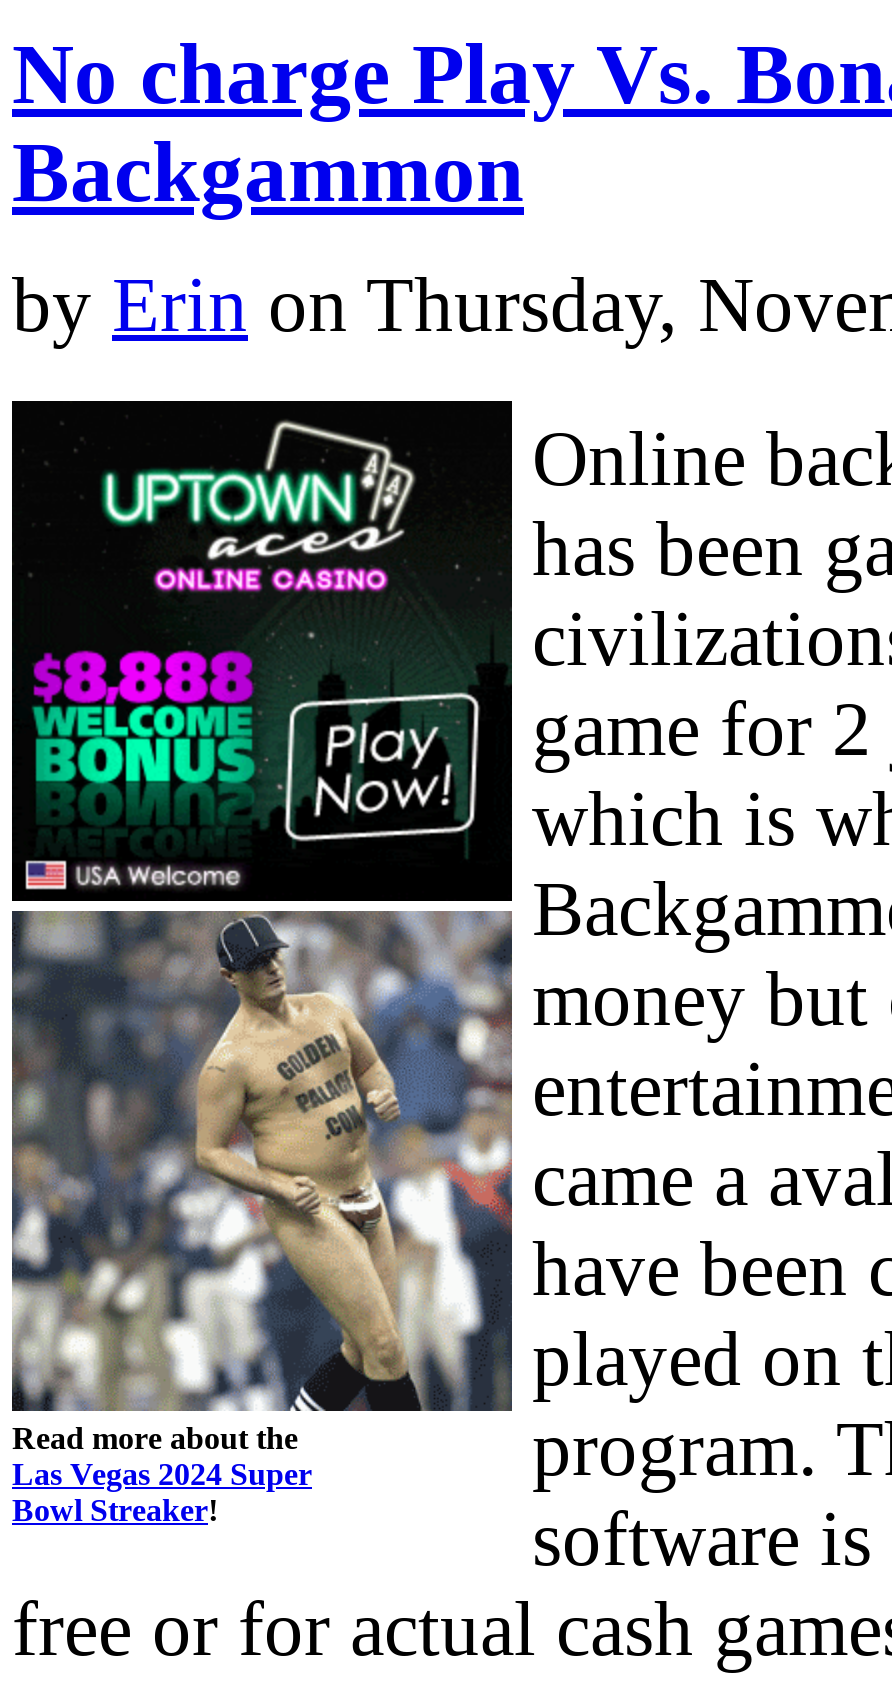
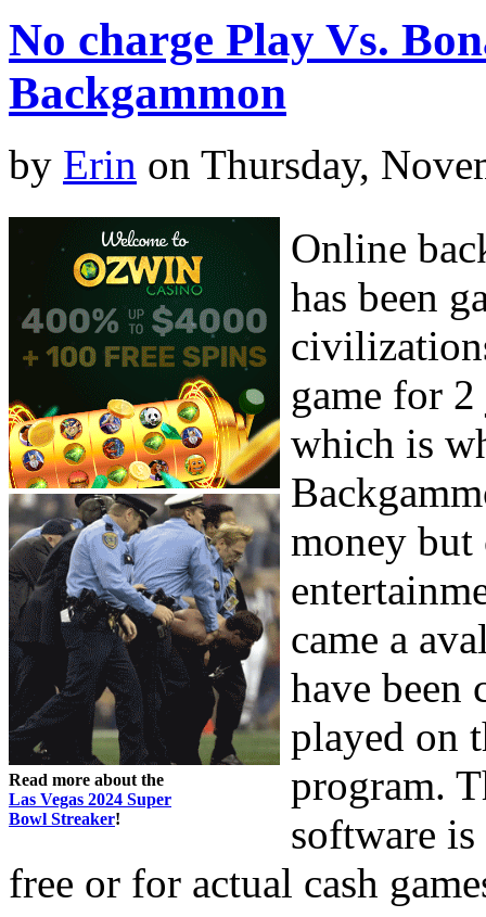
- [image]
+ [image]
